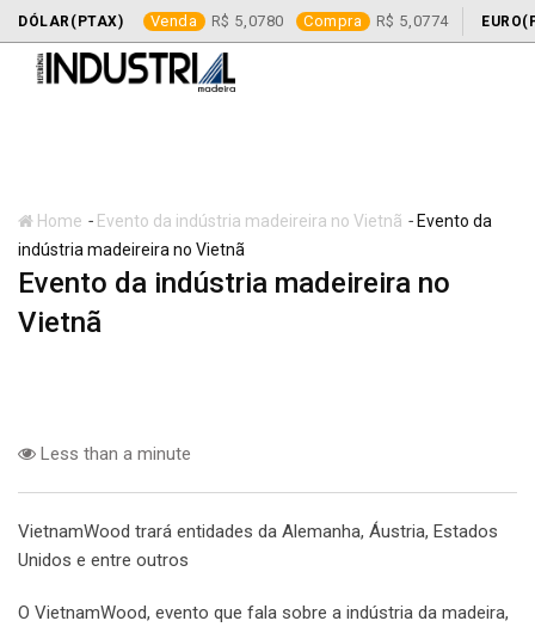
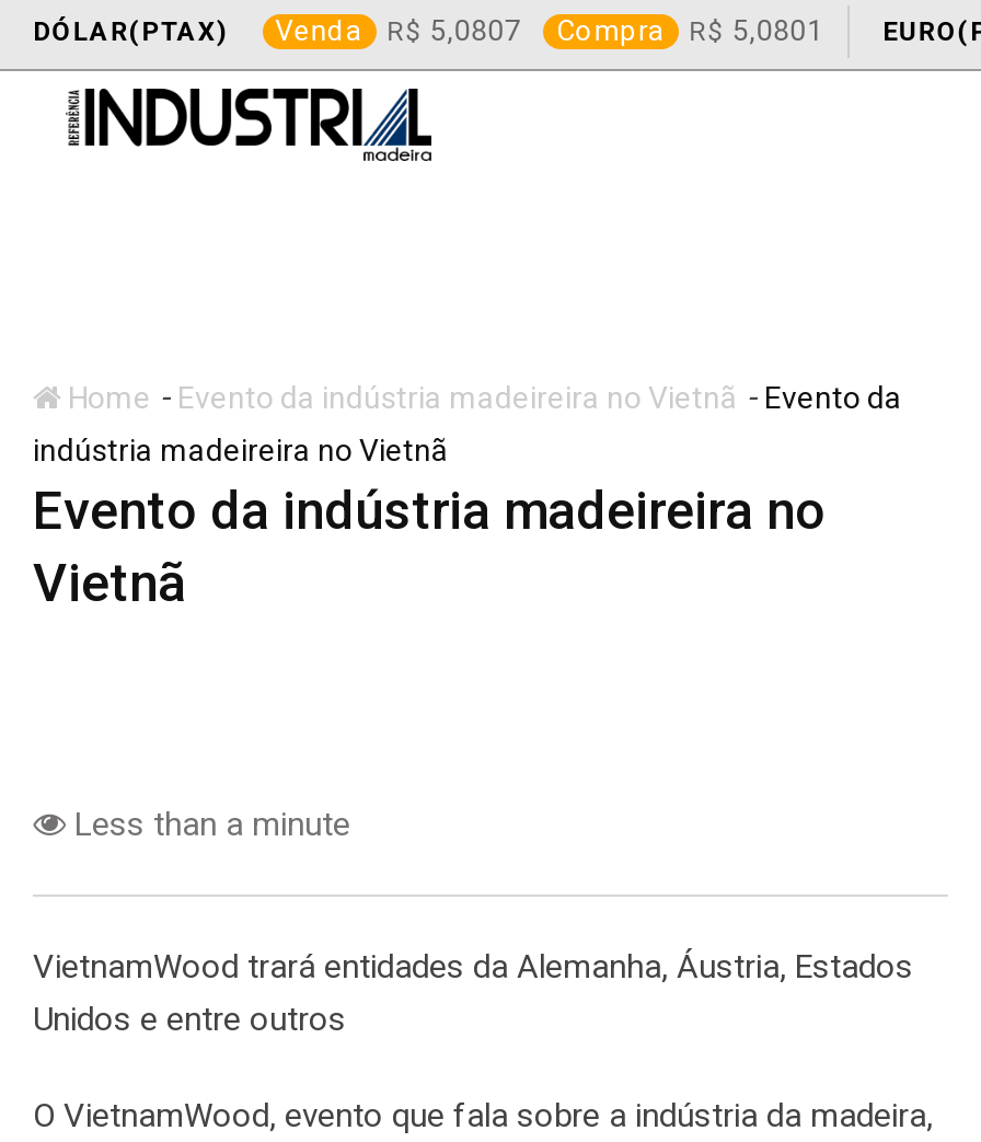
- 5,0780 Compra
+ 5,0807 Compra

- 5,0774
+ 5,0801
